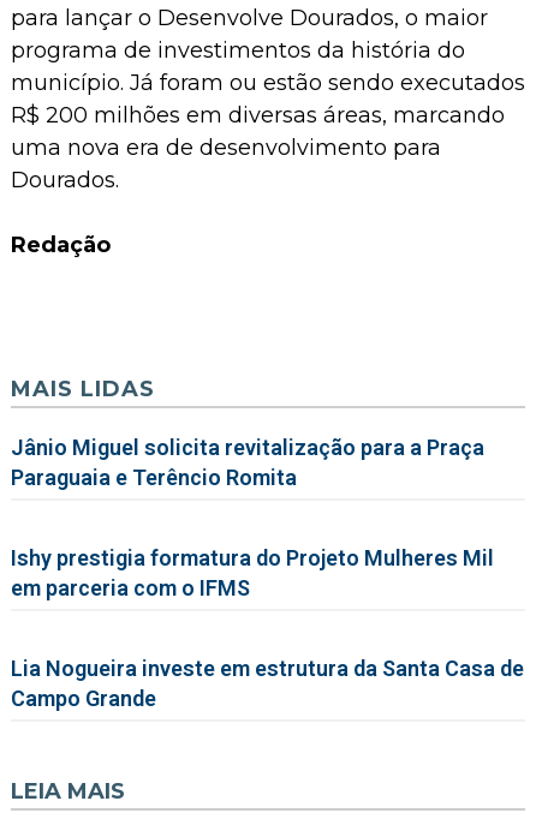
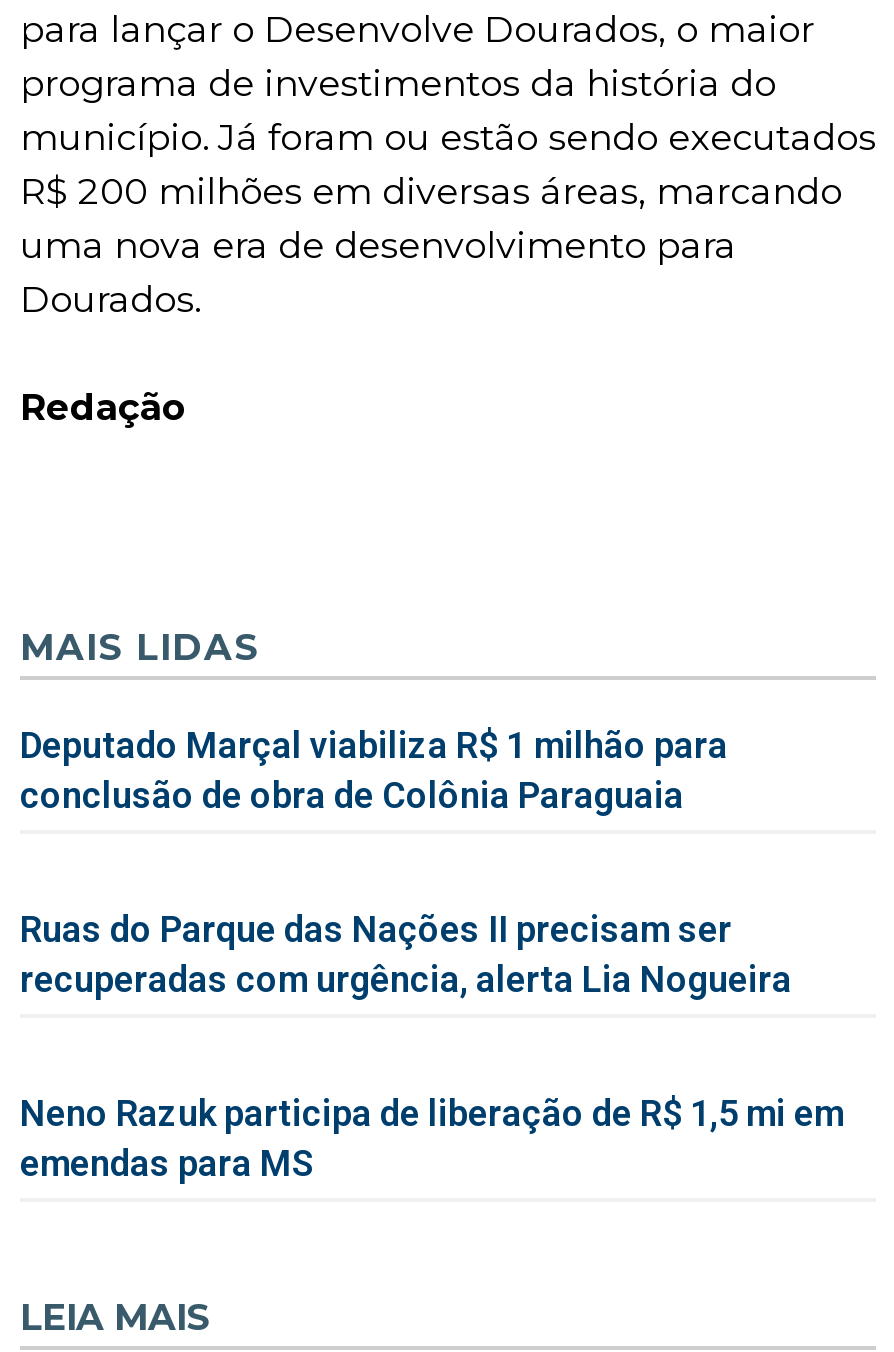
- Jânio Miguel solicita revitalização para a Praça
- Paraguaia e Terêncio Romita
+ Deputado Marçal viabiliza R$ 1 milhão para
+ conclusão de obra de Colônia Paraguaia

- Ishy prestigia formatura do Projeto Mulheres Mil
- em parceria com o IFMS
+ Ruas do Parque das Nações II precisam ser
+ recuperadas com urgência, alerta Lia Nogueira

- Lia Nogueira investe em estrutura da Santa Casa de
- Campo Grande
+ Neno Razuk participa de liberação de R$ 1,5 mi em
+ emendas para MS
